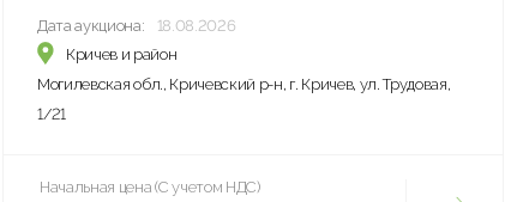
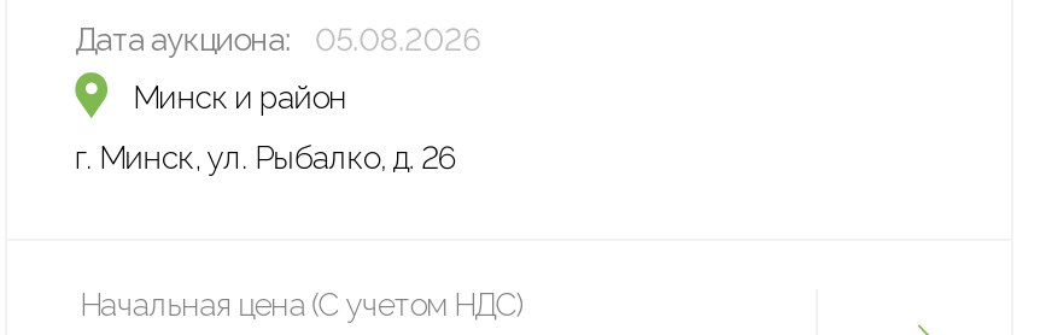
- 18.08.2026
- Кричев и район
- Могилевская обл., Кричевский р-н, г. Кричев, ул. Трудовая,
- 1/21
+ 05.08.2026
+ Минск и район
+ г. Минск, ул. Рыбалко, д. 26
